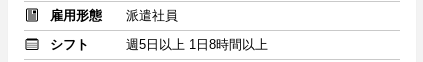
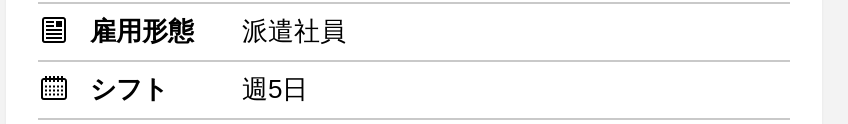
- 週5日以上 1日8時間以上
+ 週5日
